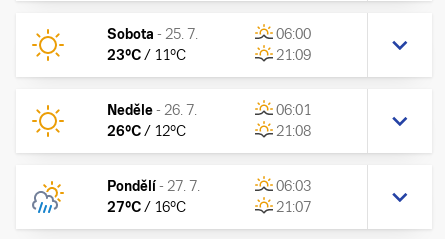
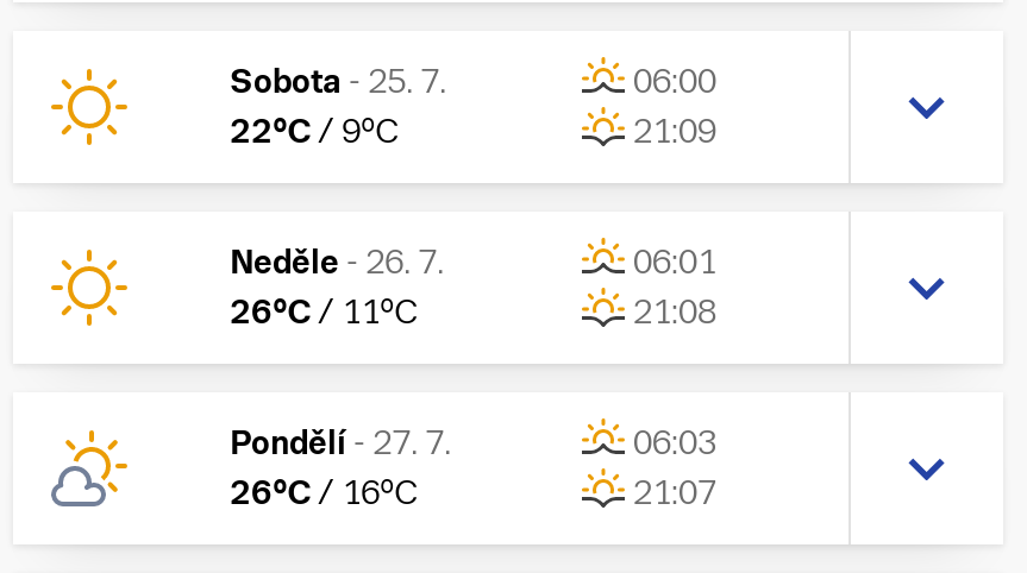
- 23°C / 11°C
+ 22°C / 9°C

- 26°C / 12°C
+ 26°C / 11°C

- [image]
+ [image]

- 27°C / 16°C
+ 26°C / 16°C
